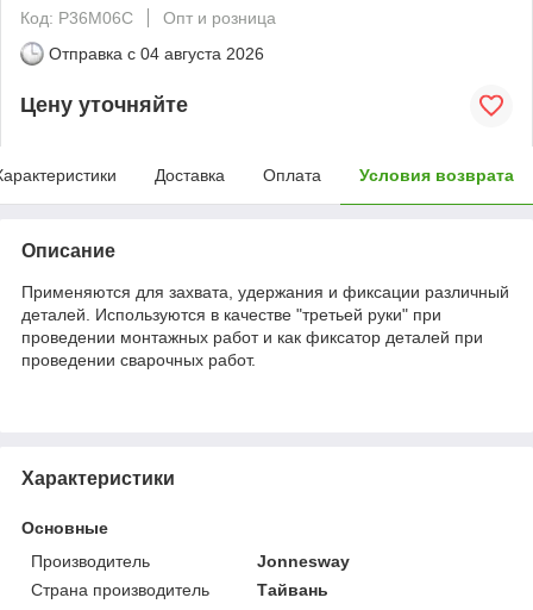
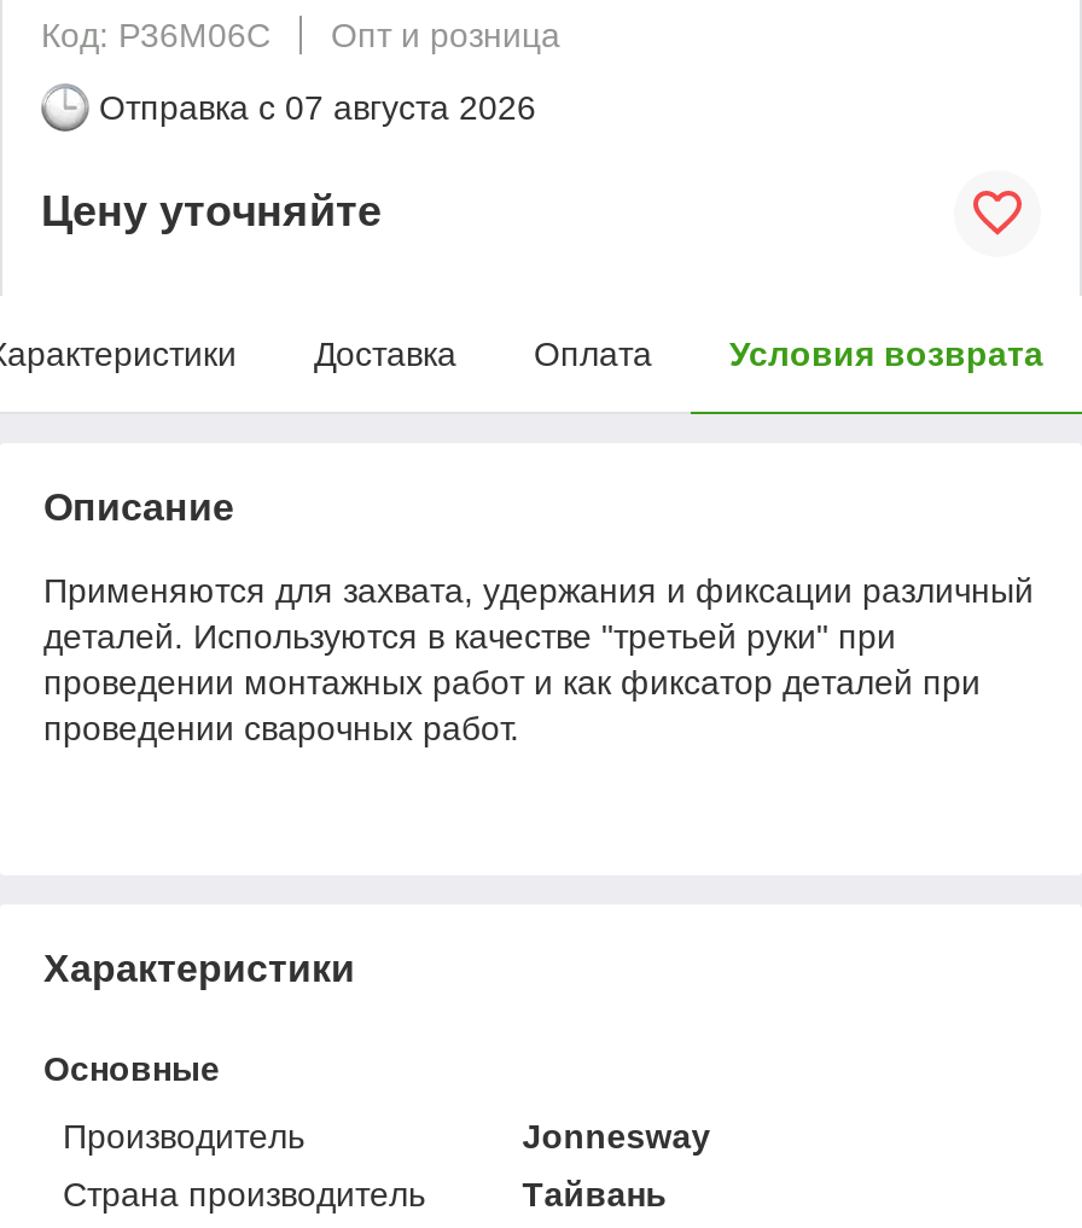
- Отправка с 04 августа 2026
+ Отправка с 07 августа 2026
